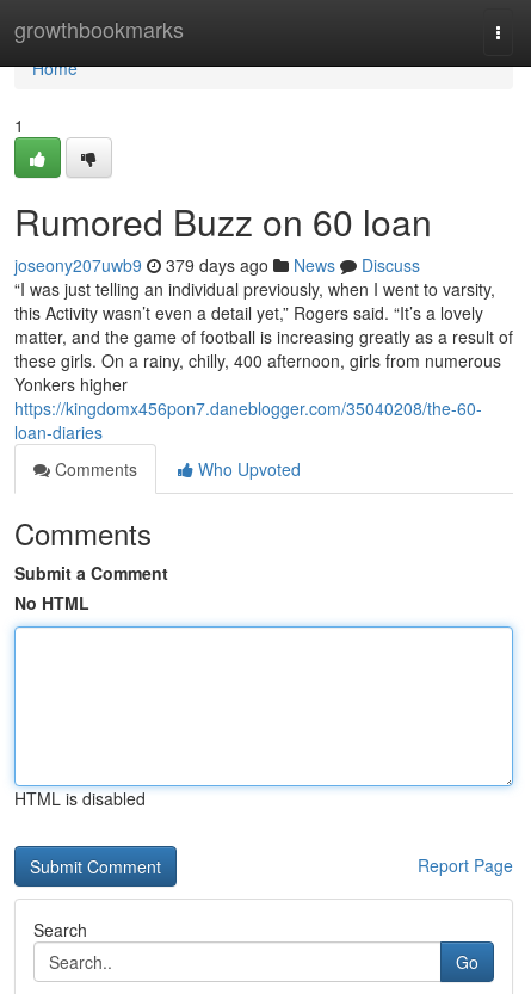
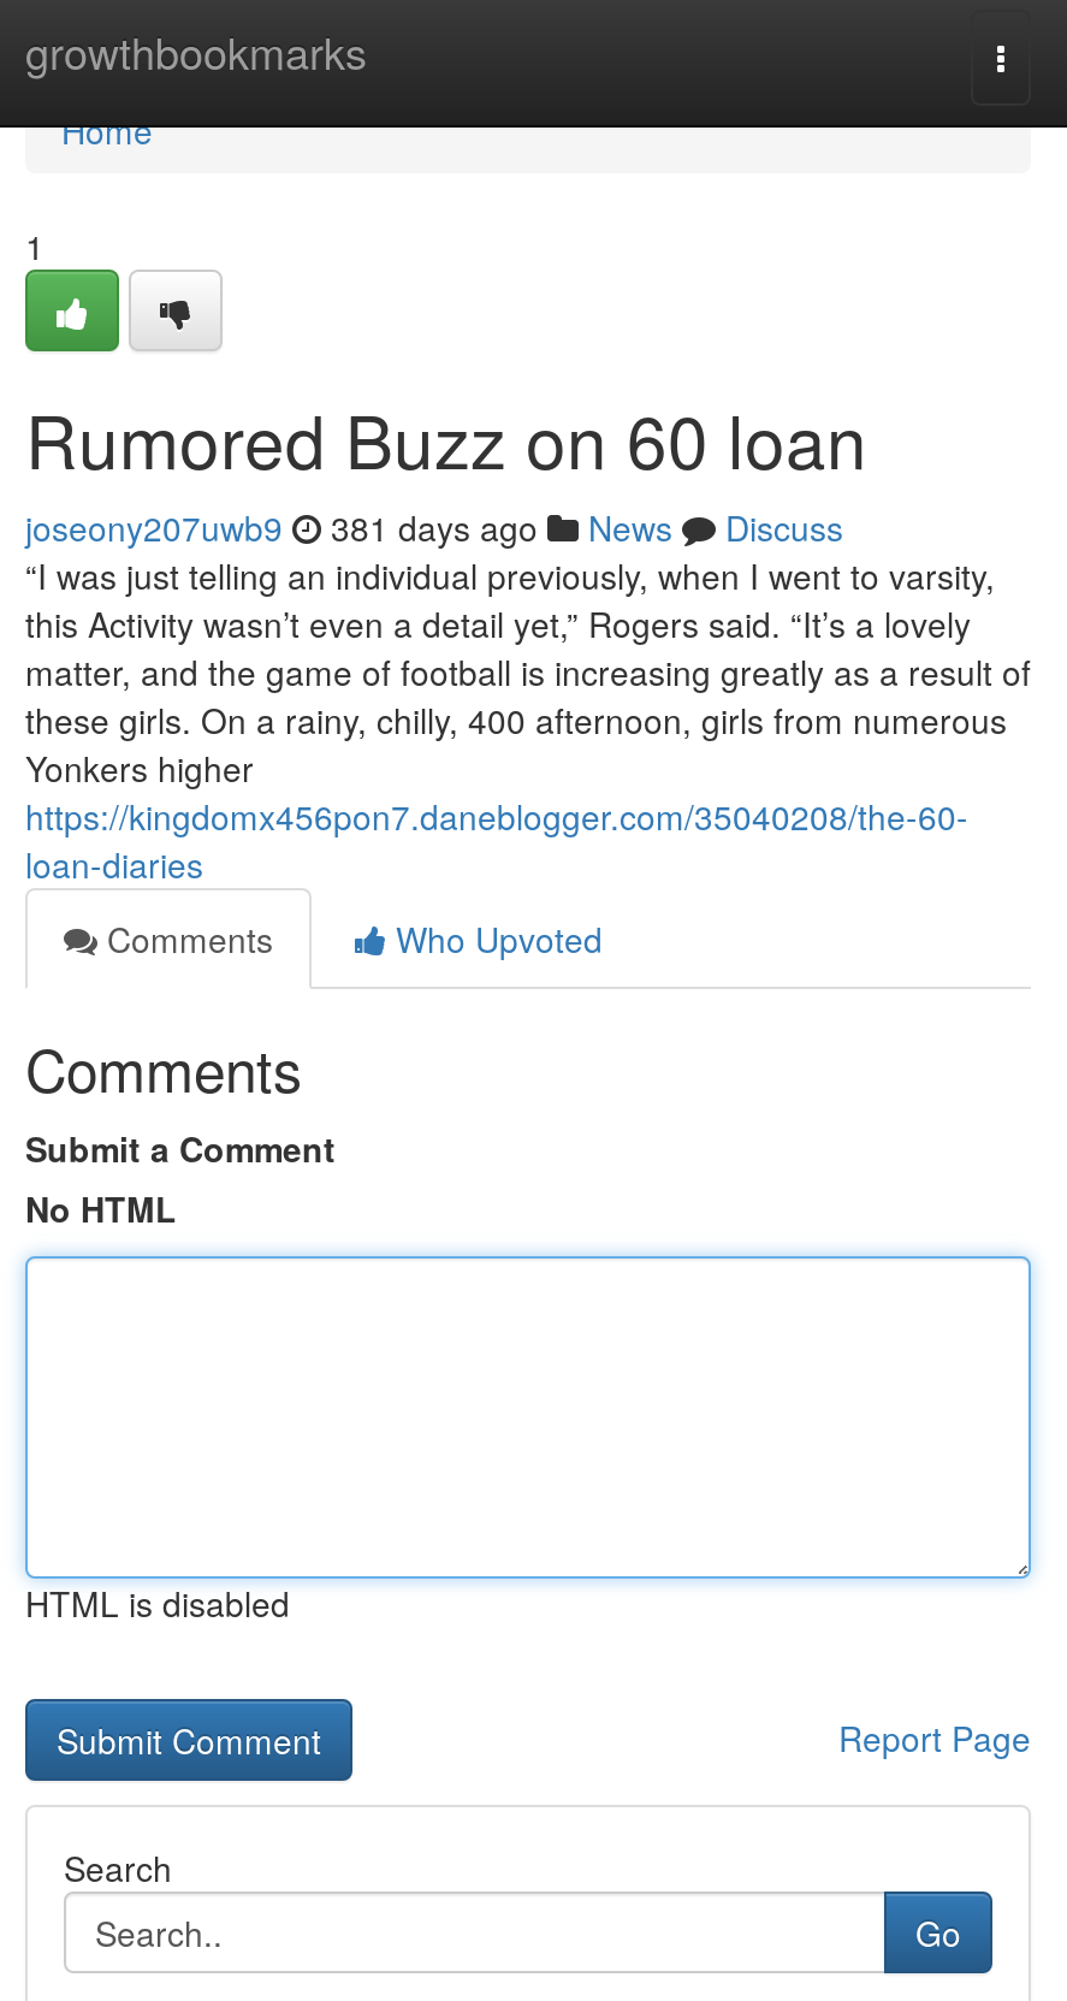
- joseony207uwb9 379 days ago News Discuss
+ joseony207uwb9 381 days ago News Discuss
